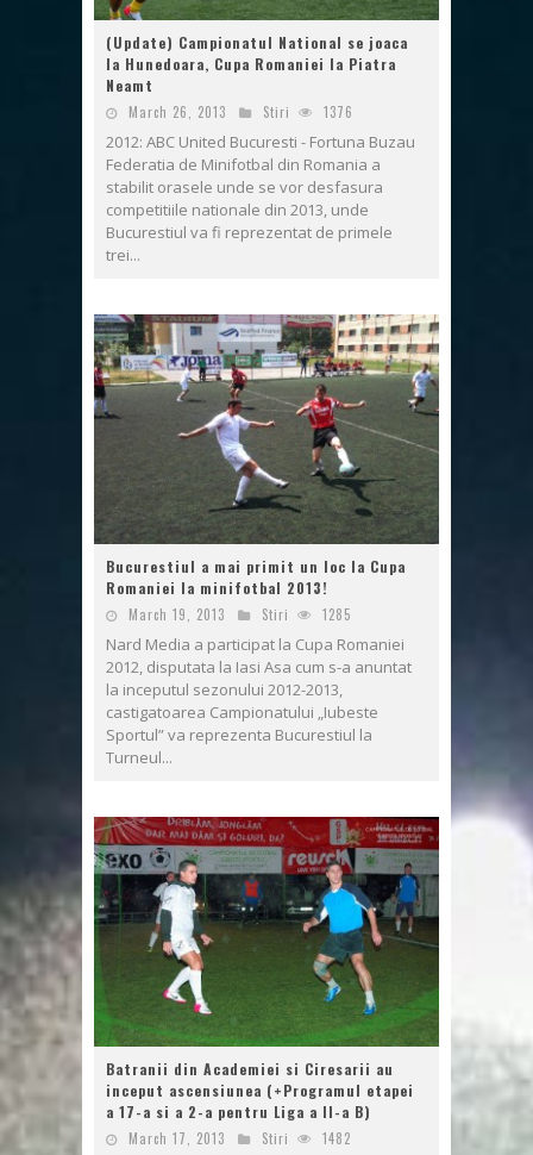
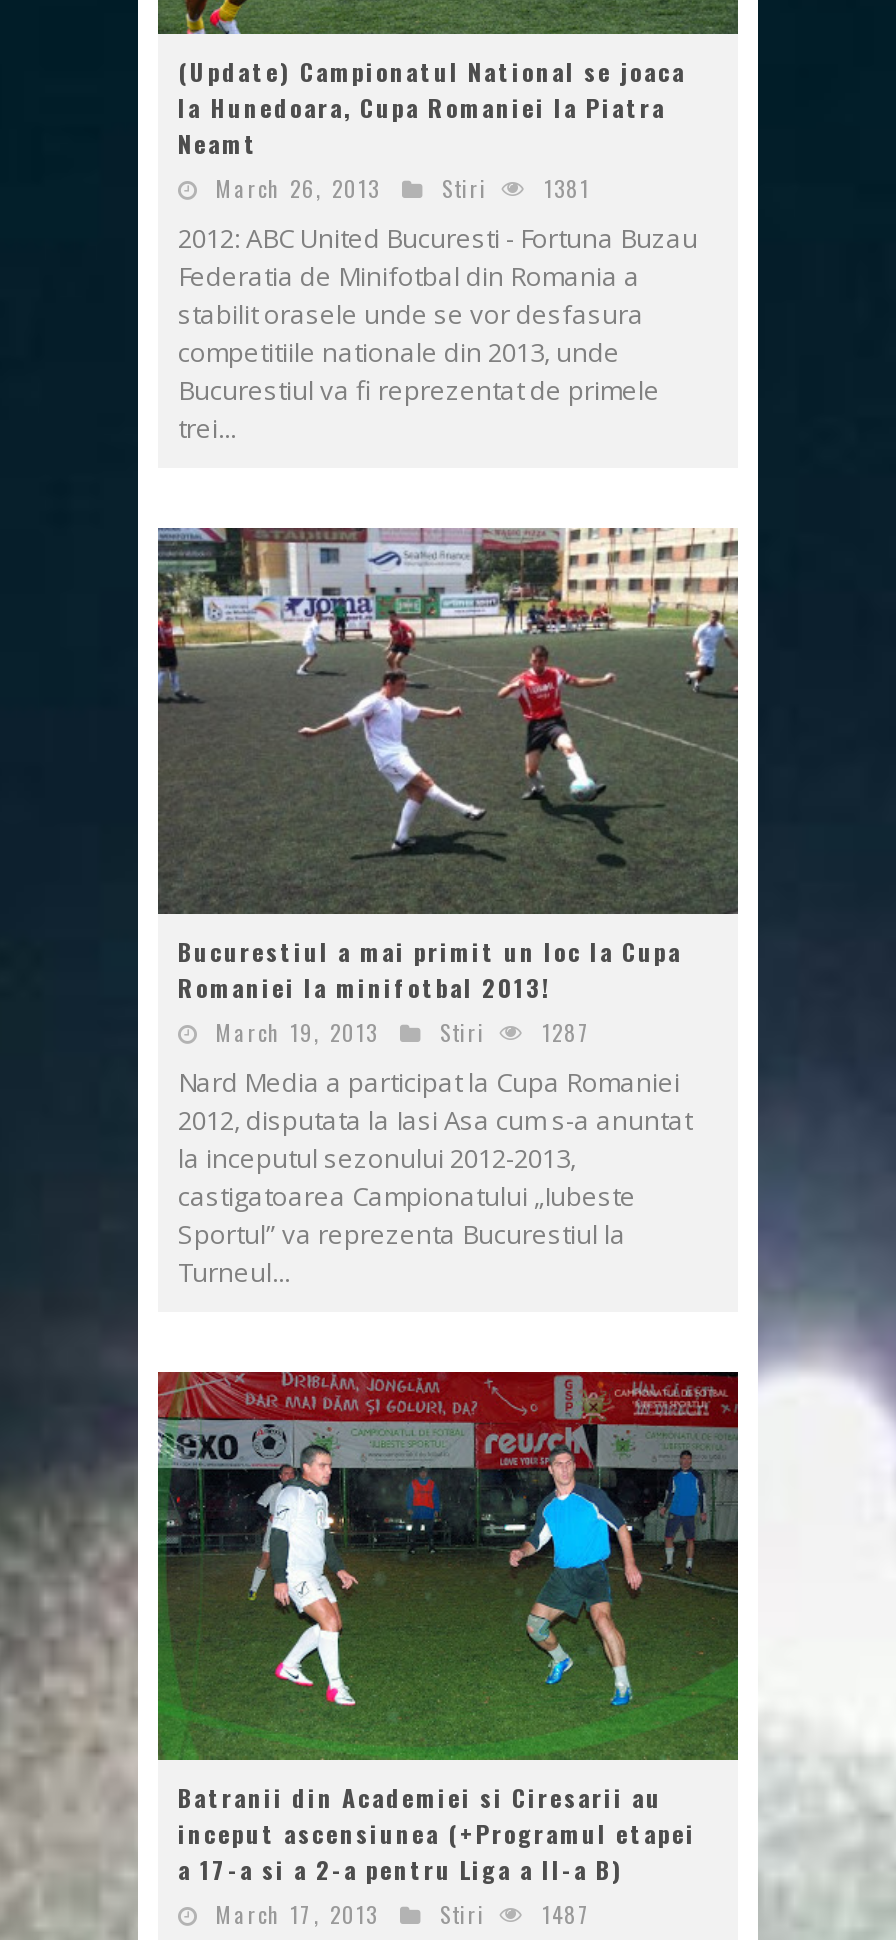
- March 26, 2013 Stiri 1376
+ March 26, 2013 Stiri 1381

- March 19, 2013 Stiri 1285
+ March 19, 2013 Stiri 1287

- March 17, 2013 Stiri 1482
+ March 17, 2013 Stiri 1487
